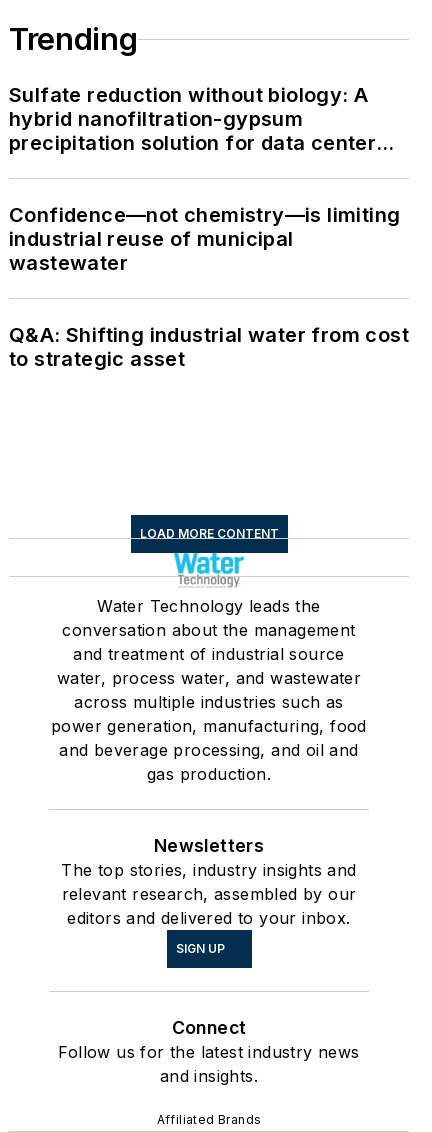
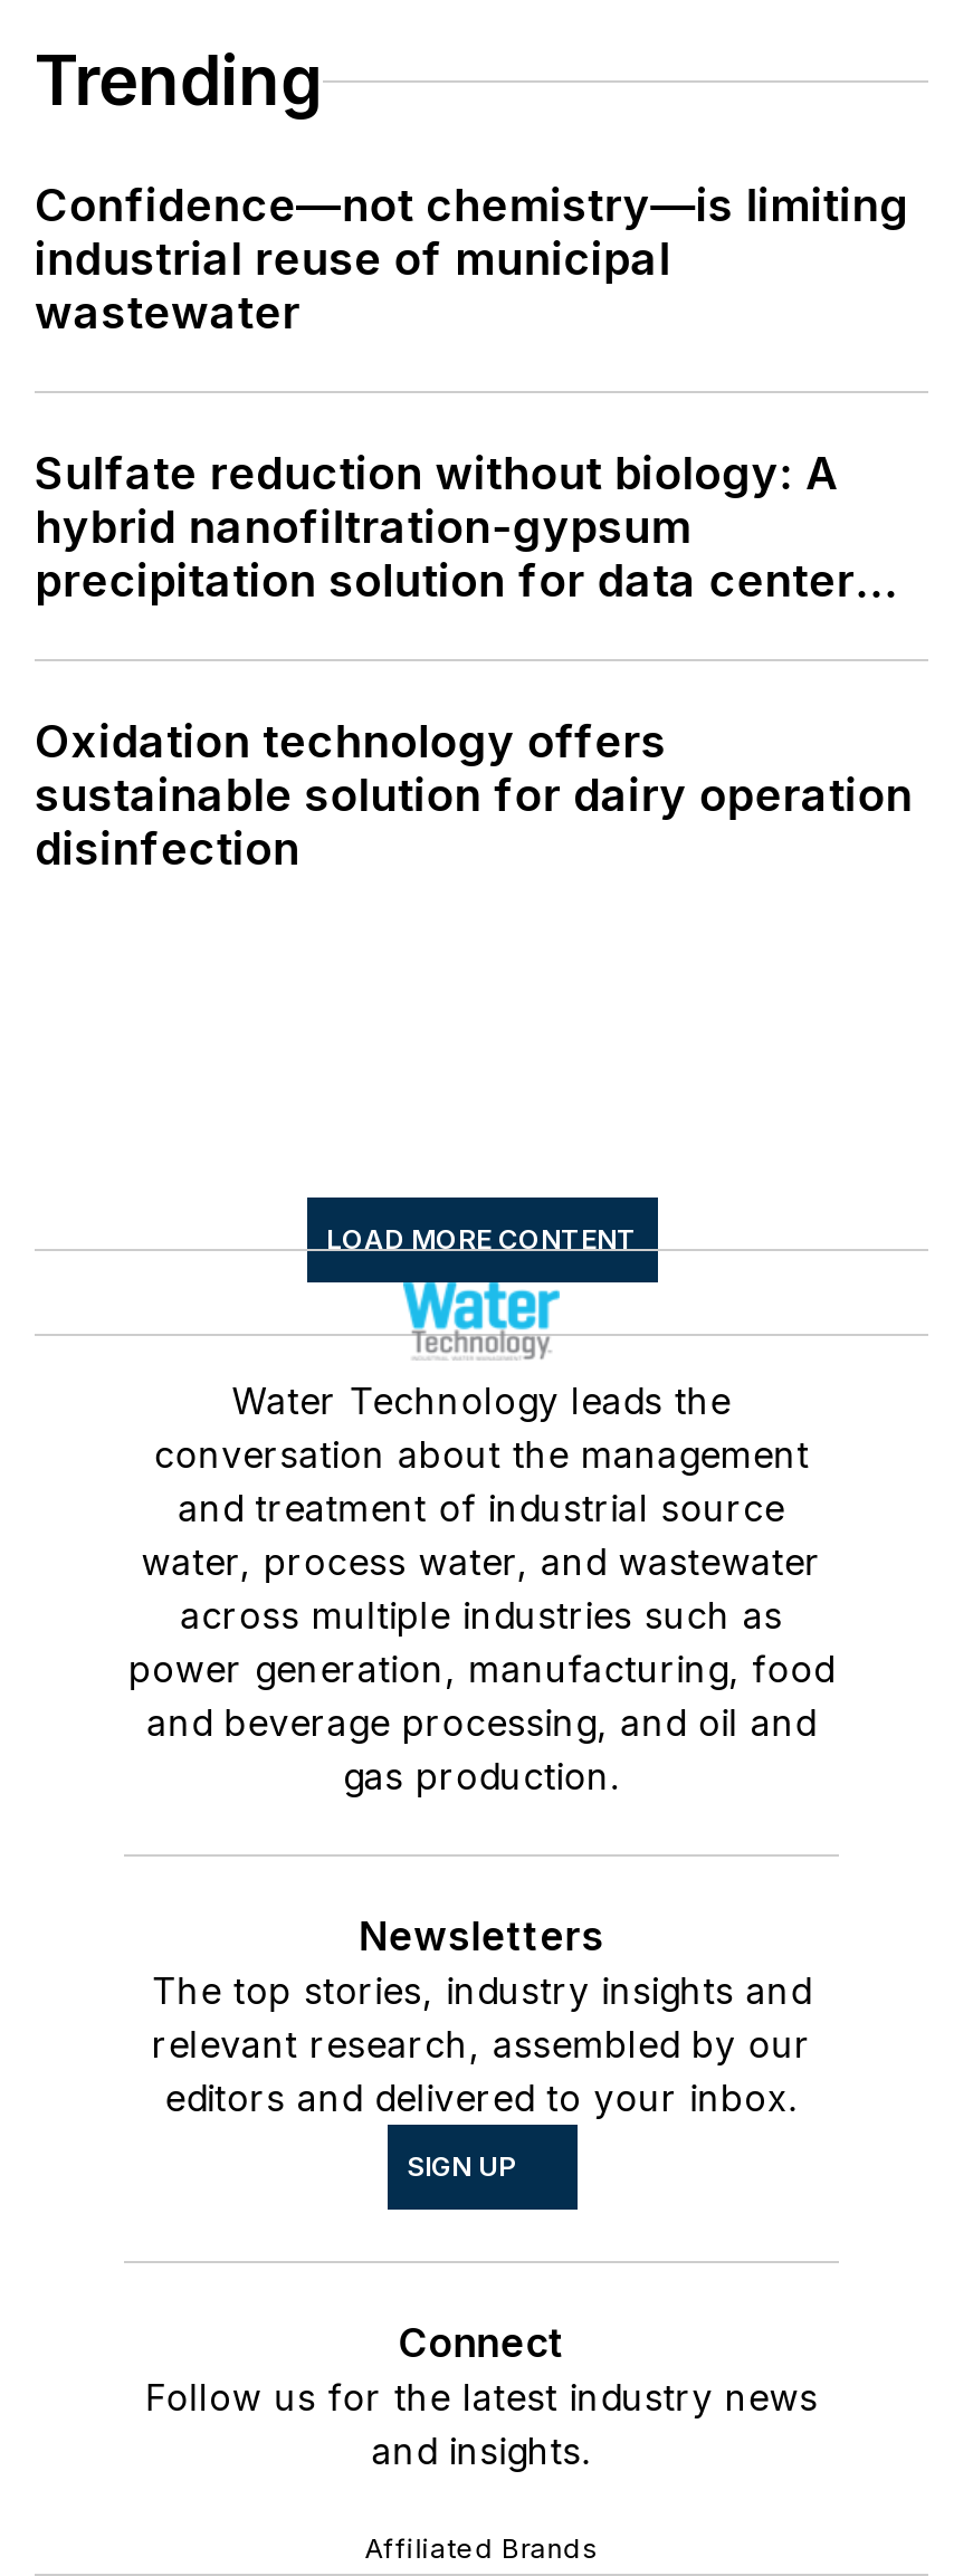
moved down: Sulfate reduction without biology: A | hybrid nanofiltration-gypsum | precipitation solution for data center

moved up: Confidence—not chemistry—is limiting | industrial reuse of municipal | wastewater

- Q&A: Shifting industrial water from cost
- to strategic asset
+ Oxidation technology offers
+ sustainable solution for dairy operation
+ disinfection
